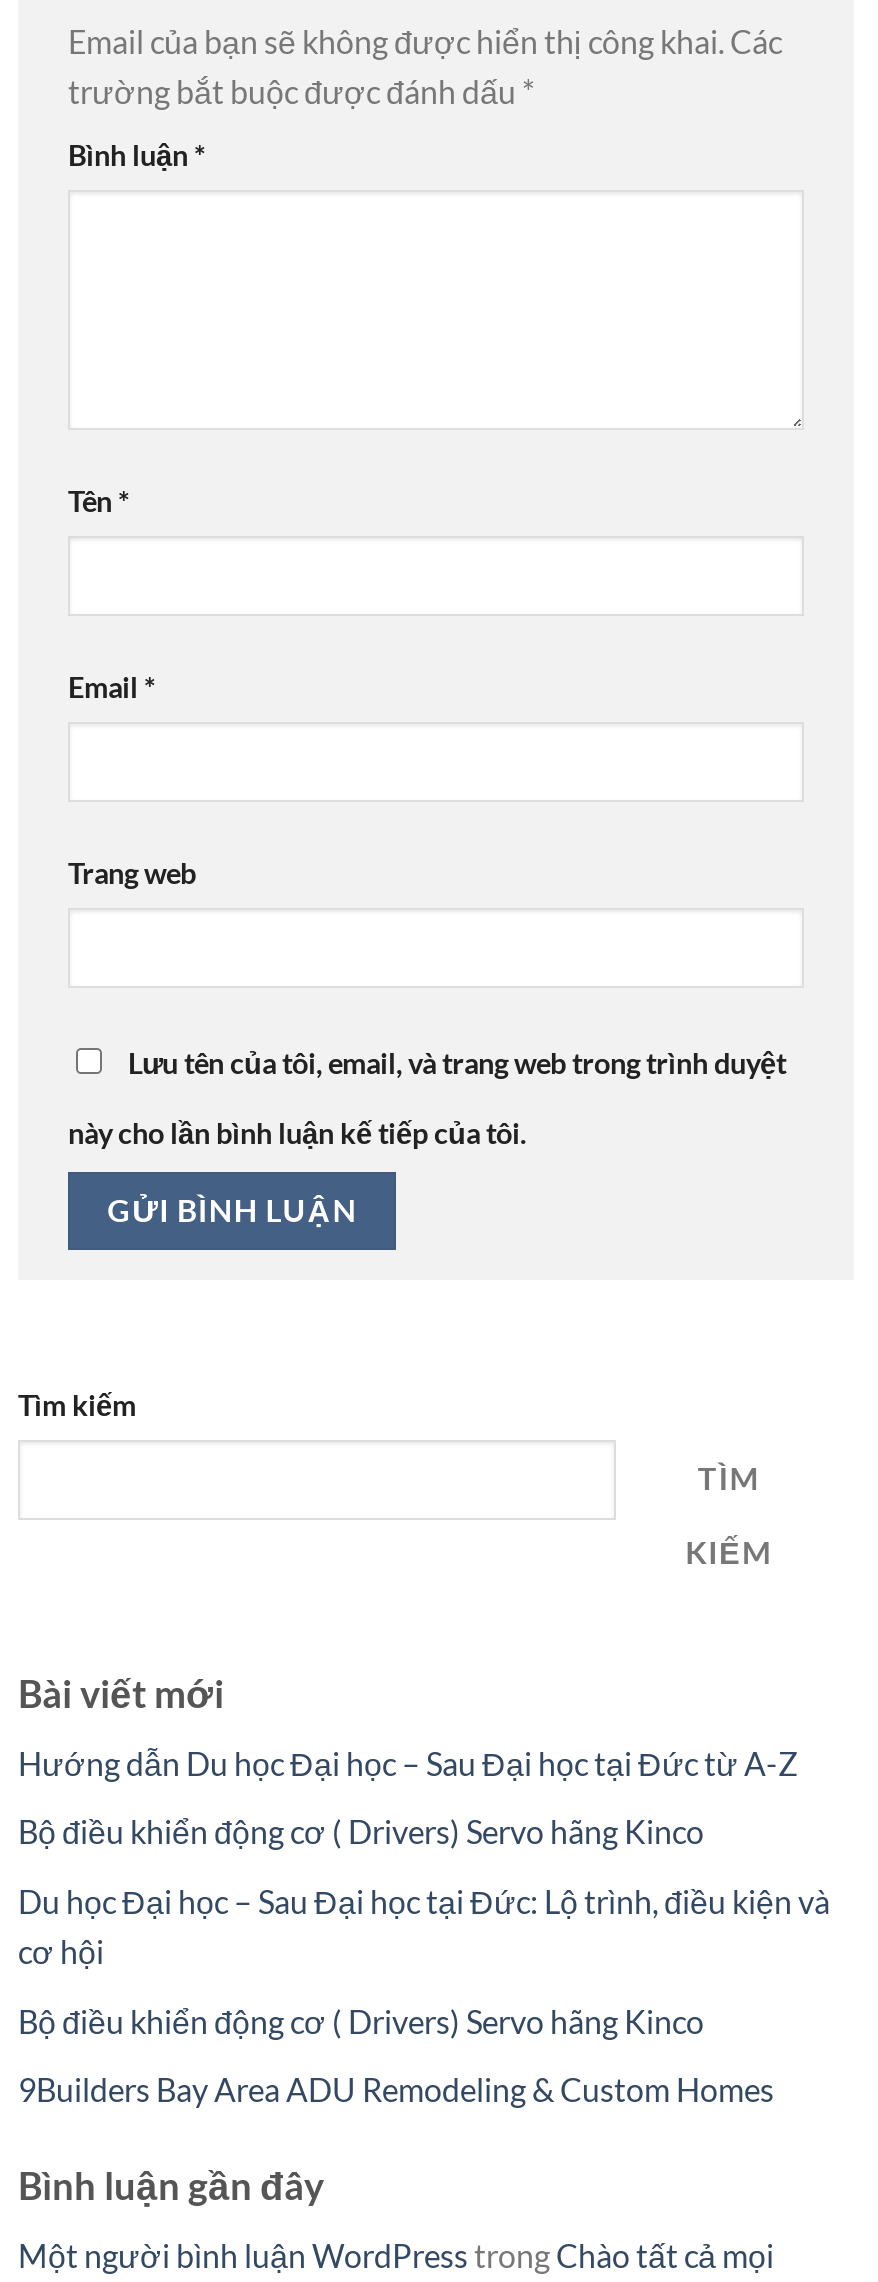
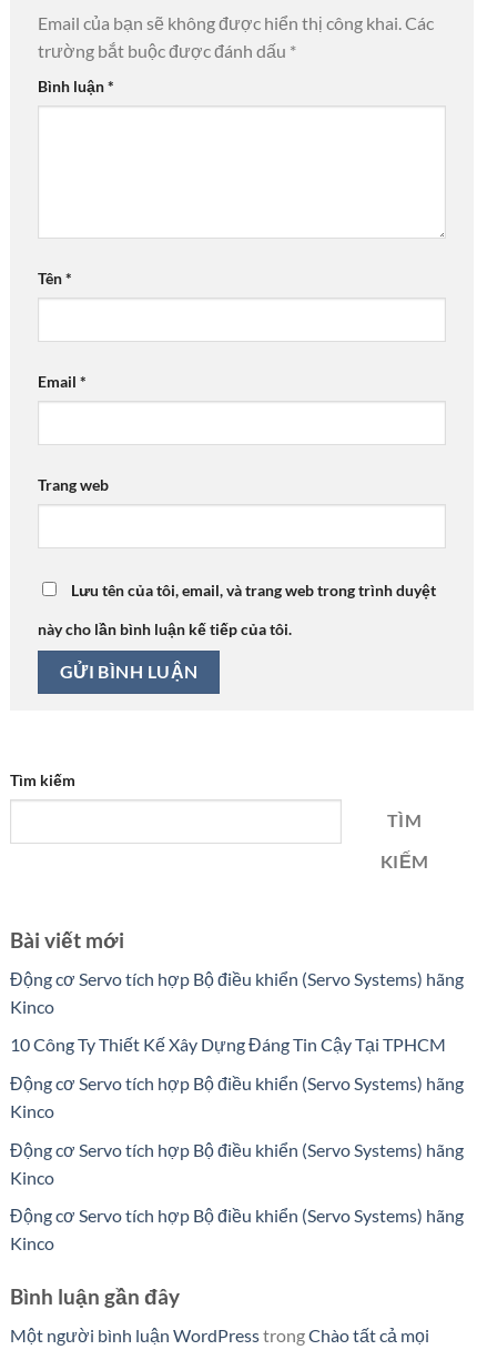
- Hướng dẫn Du học Đại học – Sau Đại học tại Đức từ A-Z
+ Động cơ Servo tích hợp Bộ điều khiển (Servo Systems) hãng
+ Kinco

- Bộ điều khiển động cơ ( Drivers) Servo hãng Kinco
+ 10 Công Ty Thiết Kế Xây Dựng Đáng Tin Cậy Tại TPHCM

- Du học Đại học – Sau Đại học tại Đức: Lộ trình, điều kiện và
- cơ hội
+ Động cơ Servo tích hợp Bộ điều khiển (Servo Systems) hãng
+ Kinco

- Bộ điều khiển động cơ ( Drivers) Servo hãng Kinco
+ Động cơ Servo tích hợp Bộ điều khiển (Servo Systems) hãng
+ Kinco

- 9Builders Bay Area ADU Remodeling & Custom Homes
+ Động cơ Servo tích hợp Bộ điều khiển (Servo Systems) hãng
+ Kinco
